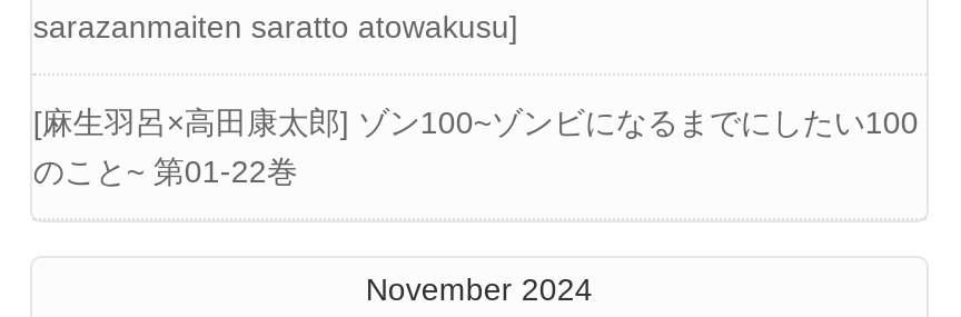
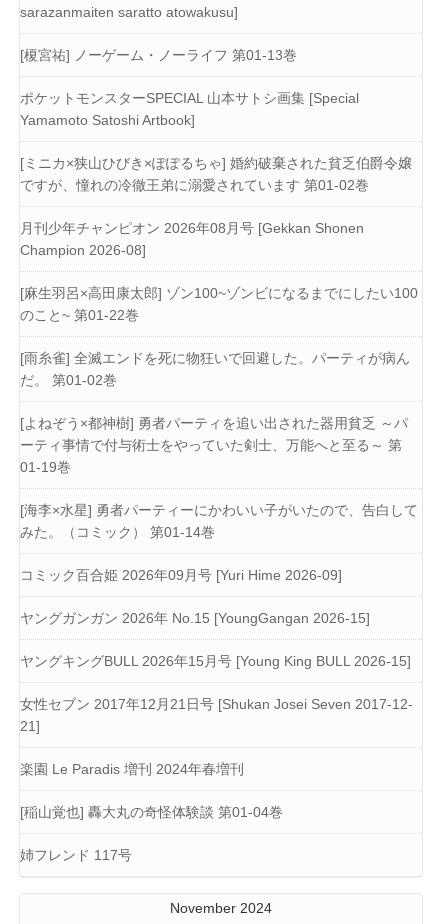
+ [榎宮祐] ノーゲーム・ノーライフ 第01-13巻
+ ポケットモンスターSPECIAL 山本サトシ画集 [Special
+ Yamamoto Satoshi Artbook]
+ [ミニカ×狭山ひびき×ぽぽるちゃ] 婚約破棄された貧乏伯爵令嬢
+ ですが、憧れの冷徹王弟に溺愛されています 第01-02巻
+ 月刊少年チャンピオン 2026年08月号 [Gekkan Shonen
+ Champion 2026-08]

+ [雨糸雀] 全滅エンドを死に物狂いで回避した。パーティが病ん
+ だ。 第01-02巻
+ [よねぞう×都神樹] 勇者パーティを追い出された器用貧乏 ～パ
+ ーティ事情で付与術士をやっていた剣士、万能へと至る～ 第
+ 01-19巻
+ [海李×水星] 勇者パーティーにかわいい子がいたので、告白して
+ みた。（コミック） 第01-14巻
+ コミック百合姫 2026年09月号 [Yuri Hime 2026-09]
+ ヤングガンガン 2026年 No.15 [YoungGangan 2026-15]
+ ヤングキングBULL 2026年15月号 [Young King BULL 2026-15]
+ 女性セブン 2017年12月21日号 [Shukan Josei Seven 2017-12-
+ 21]
+ 楽園 Le Paradis 増刊 2024年春増刊
+ [稲山覚也] 轟大丸の奇怪体験談 第01-04巻
+ 姉フレンド 117号
